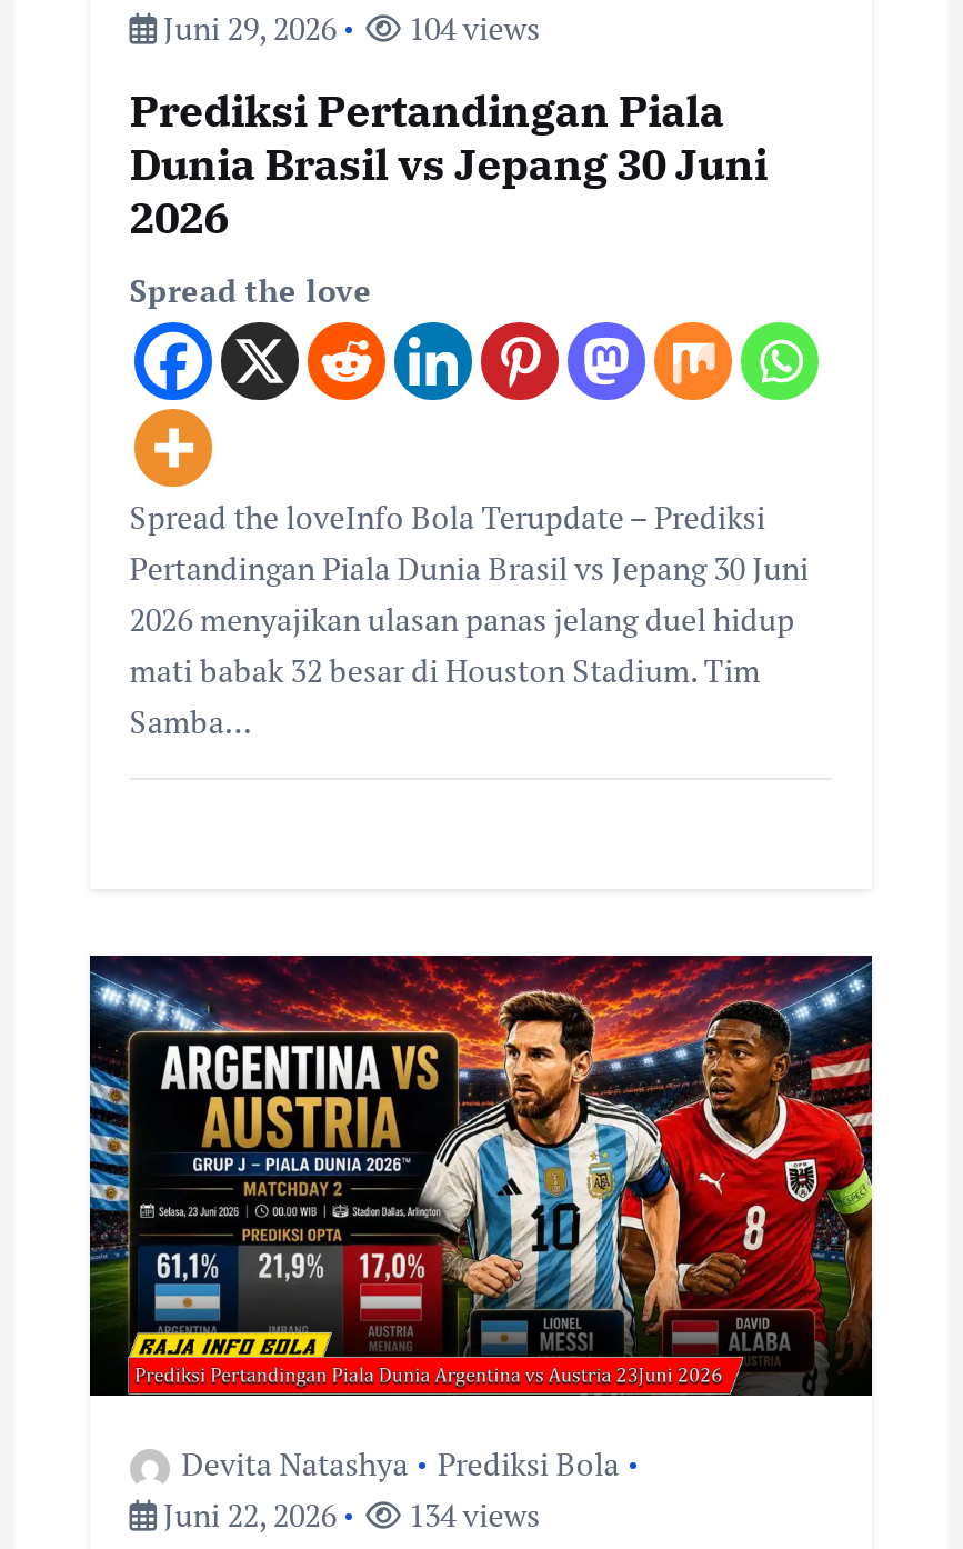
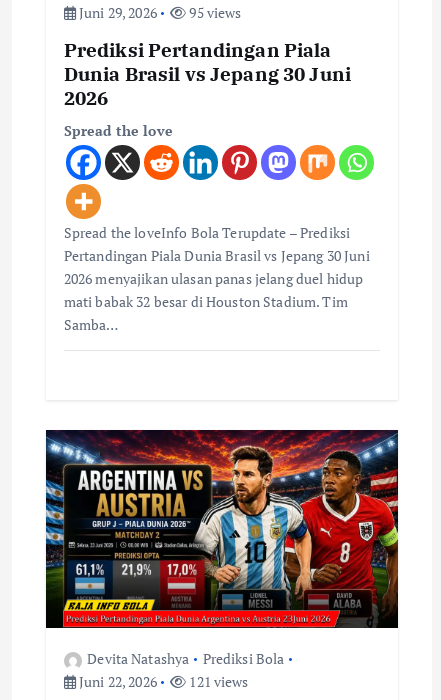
- Juni 29, 2026 104 views
+ Juni 29, 2026 95 views

- Juni 22, 2026 134 views
+ Juni 22, 2026 121 views
